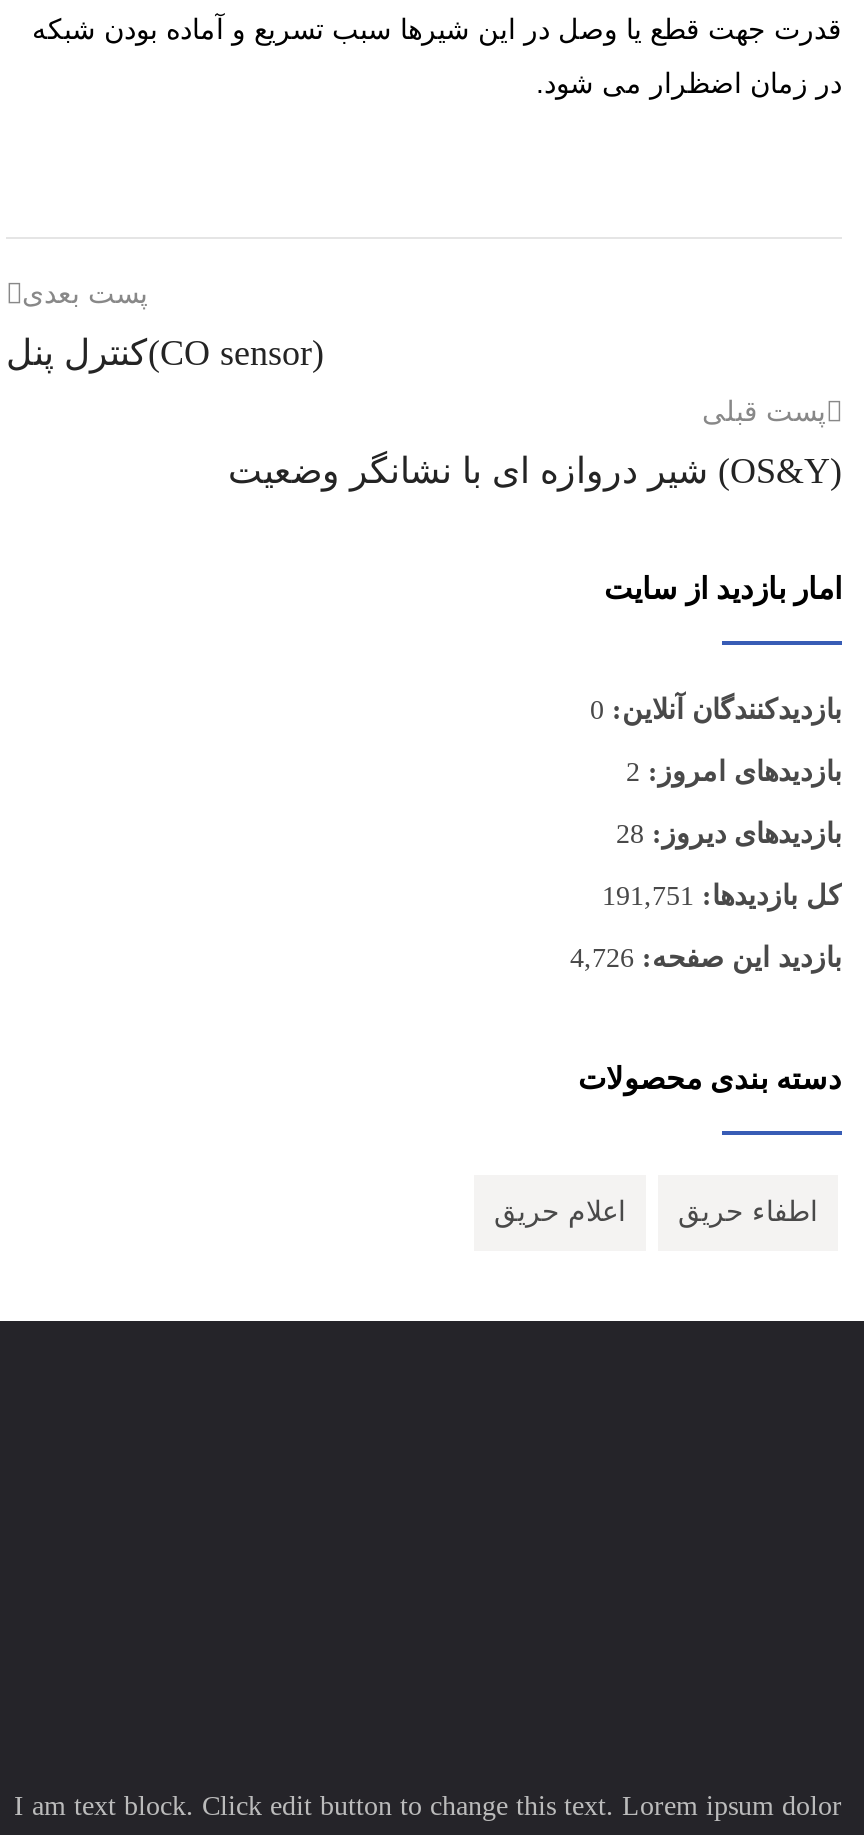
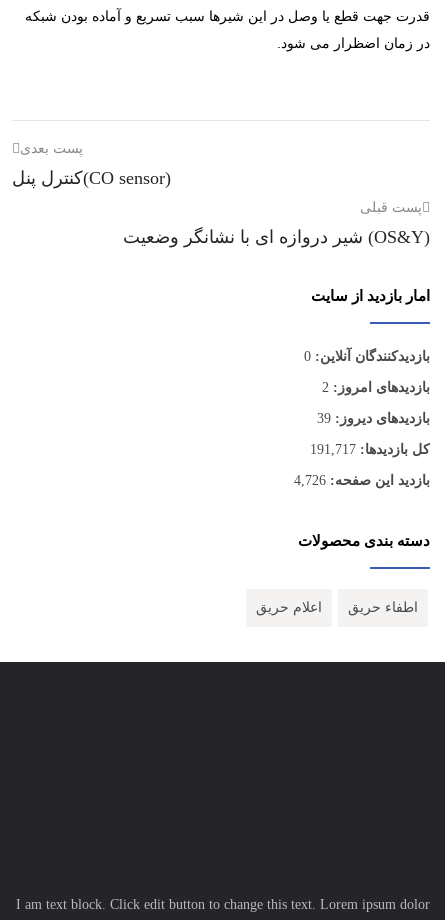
- بازدیدهای دیروز: 28
+ بازدیدهای دیروز: 39

- کل بازدیدها: 191,751
+ کل بازدیدها: 191,717
